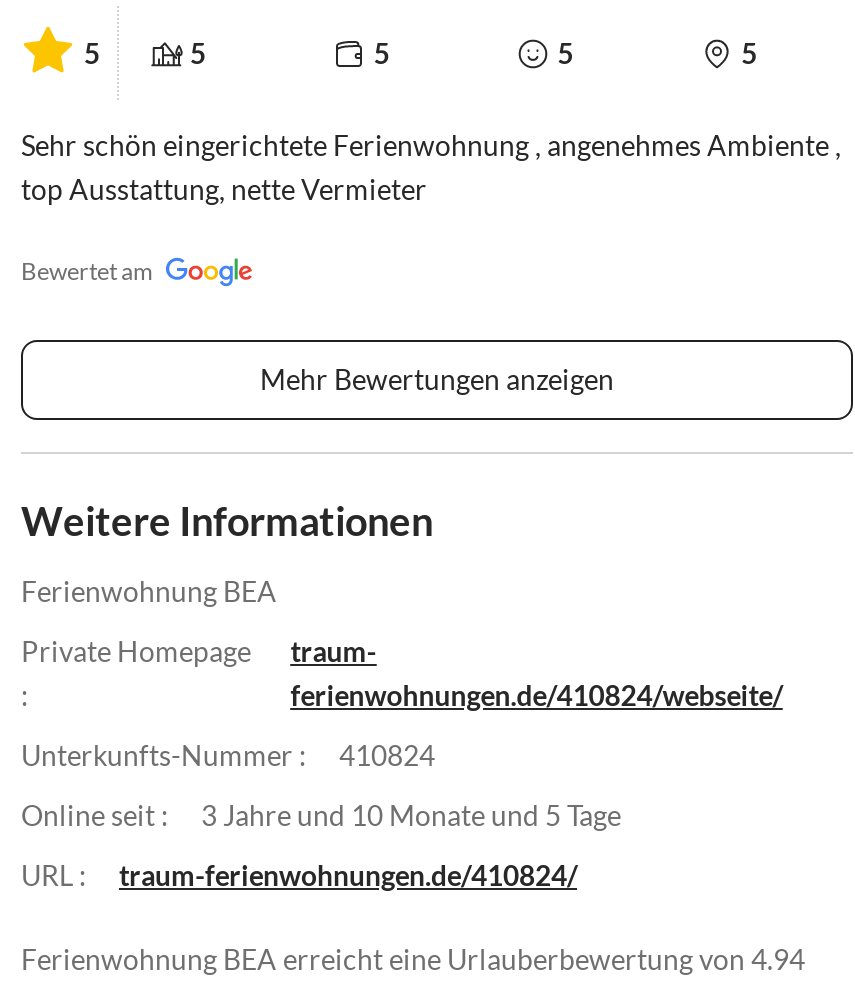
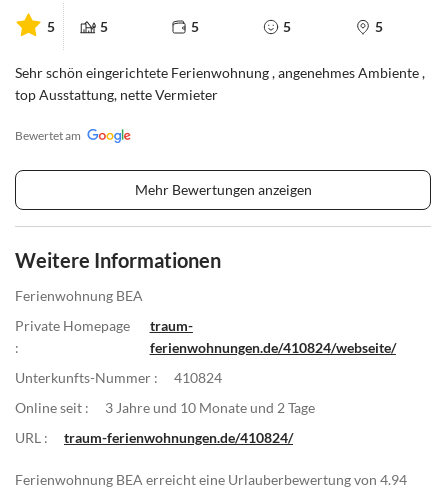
- 3 Jahre und 10 Monate und 5 Tage
+ 3 Jahre und 10 Monate und 2 Tage
